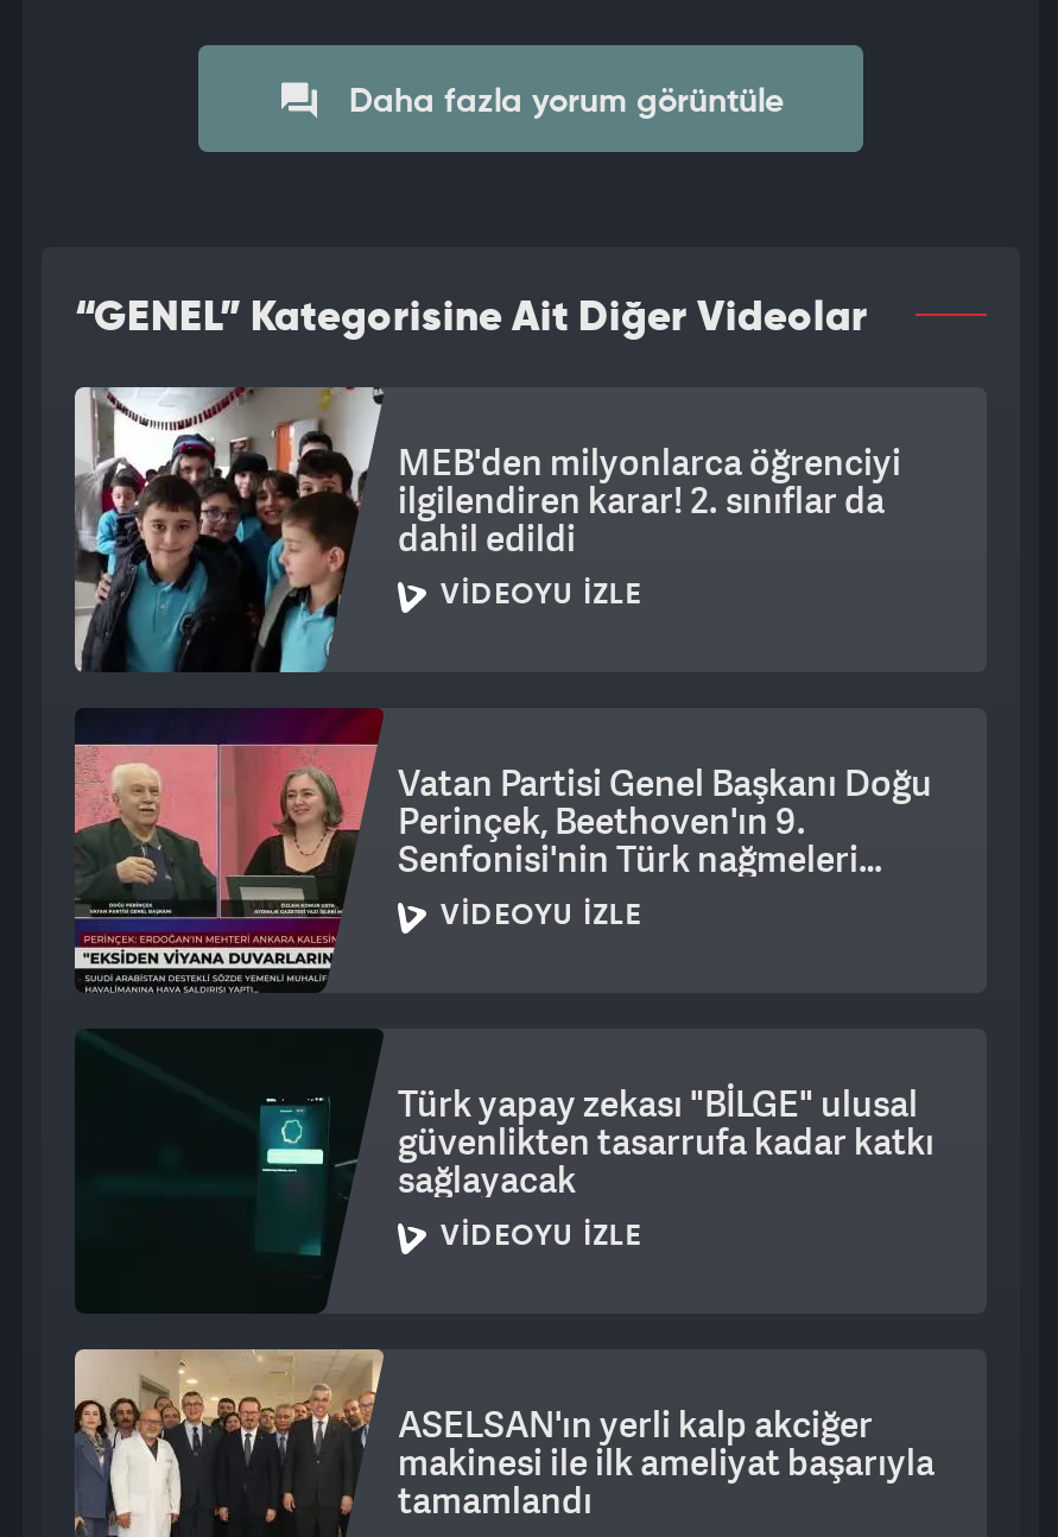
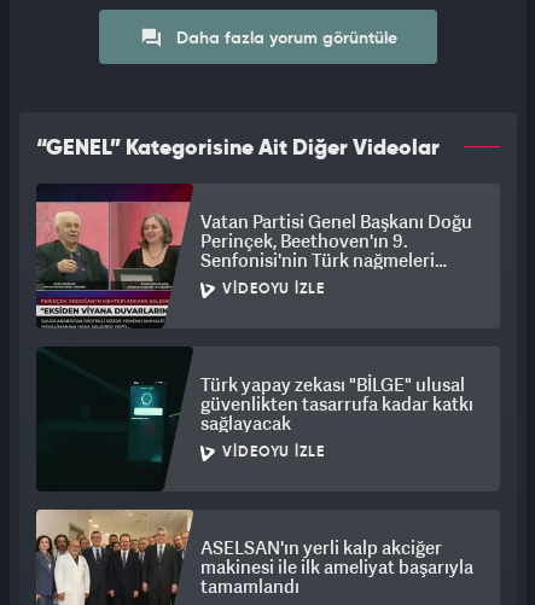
- [image]
- MEB'den milyonlarca öğrenciyi
- ilgilendiren karar! 2. sınıflar da
- dahil edildi
- VIDEOYU İZLE
